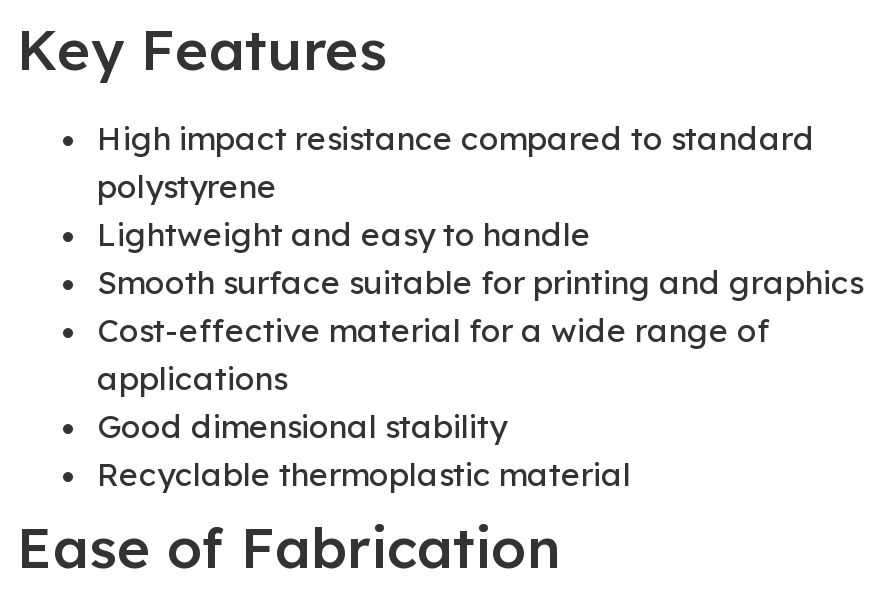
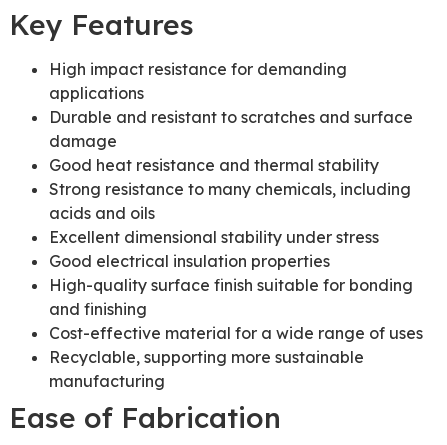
- High impact resistance compared to standard
- polystyrene
- Lightweight and easy to handle
- Smooth surface suitable for printing and graphics
- Cost-effective material for a wide range of
+ High impact resistance for demanding

moved up: applications

- Good dimensional stability
- Recyclable thermoplastic material
+ Durable and resistant to scratches and surface
+ damage
+ Good heat resistance and thermal stability
+ Strong resistance to many chemicals, including
+ acids and oils
+ Excellent dimensional stability under stress
+ Good electrical insulation properties
+ High-quality surface finish suitable for bonding
+ and finishing
+ Cost-effective material for a wide range of uses
+ Recyclable, supporting more sustainable
+ manufacturing
